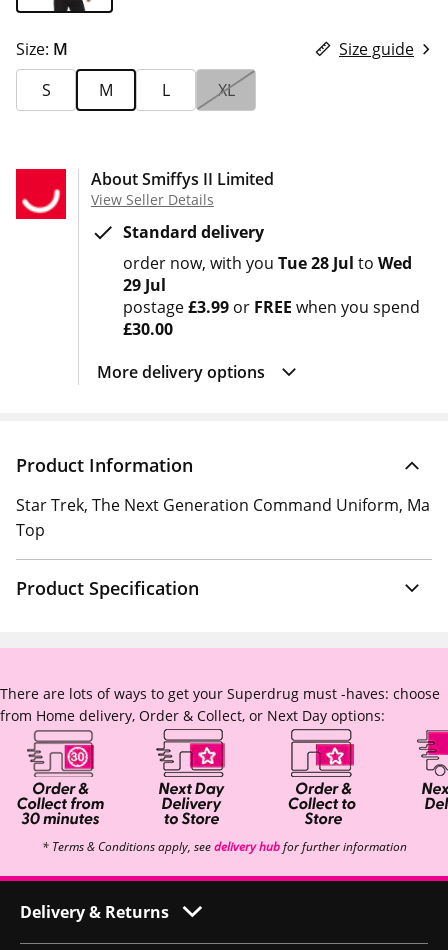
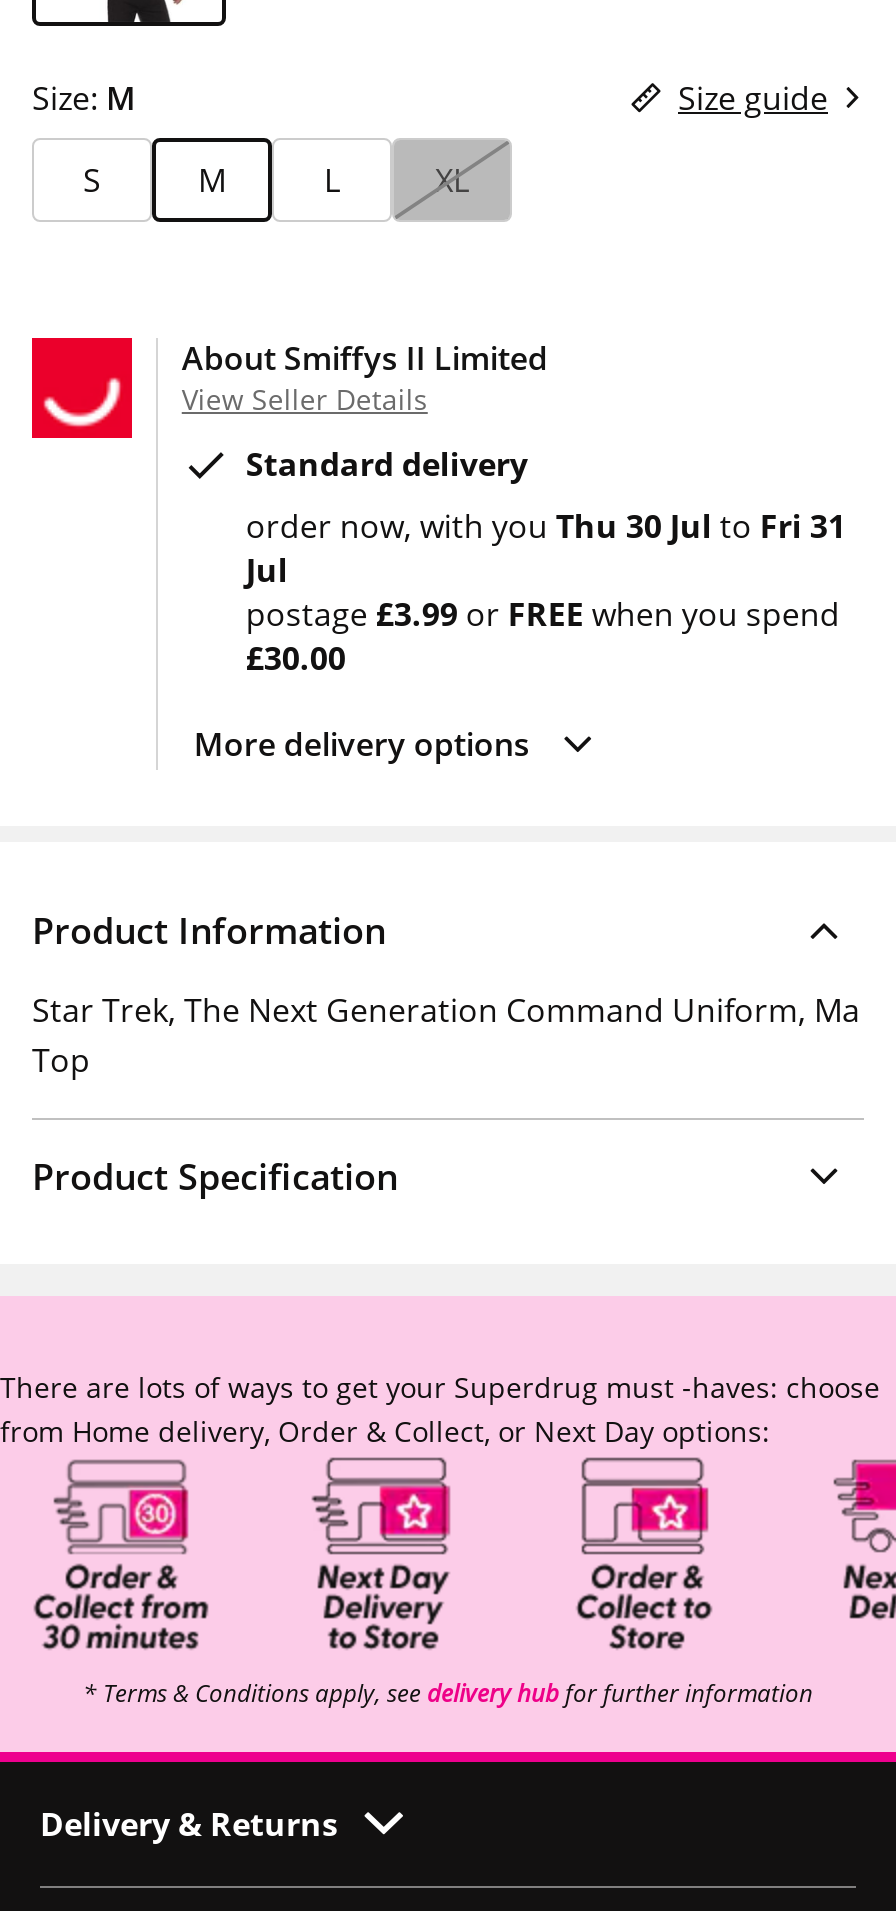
- order now with you Tue 28 Jul to Wed
- 29 Jul
+ order now with you Thu 30 Jul to Fri 31
+ Jul
